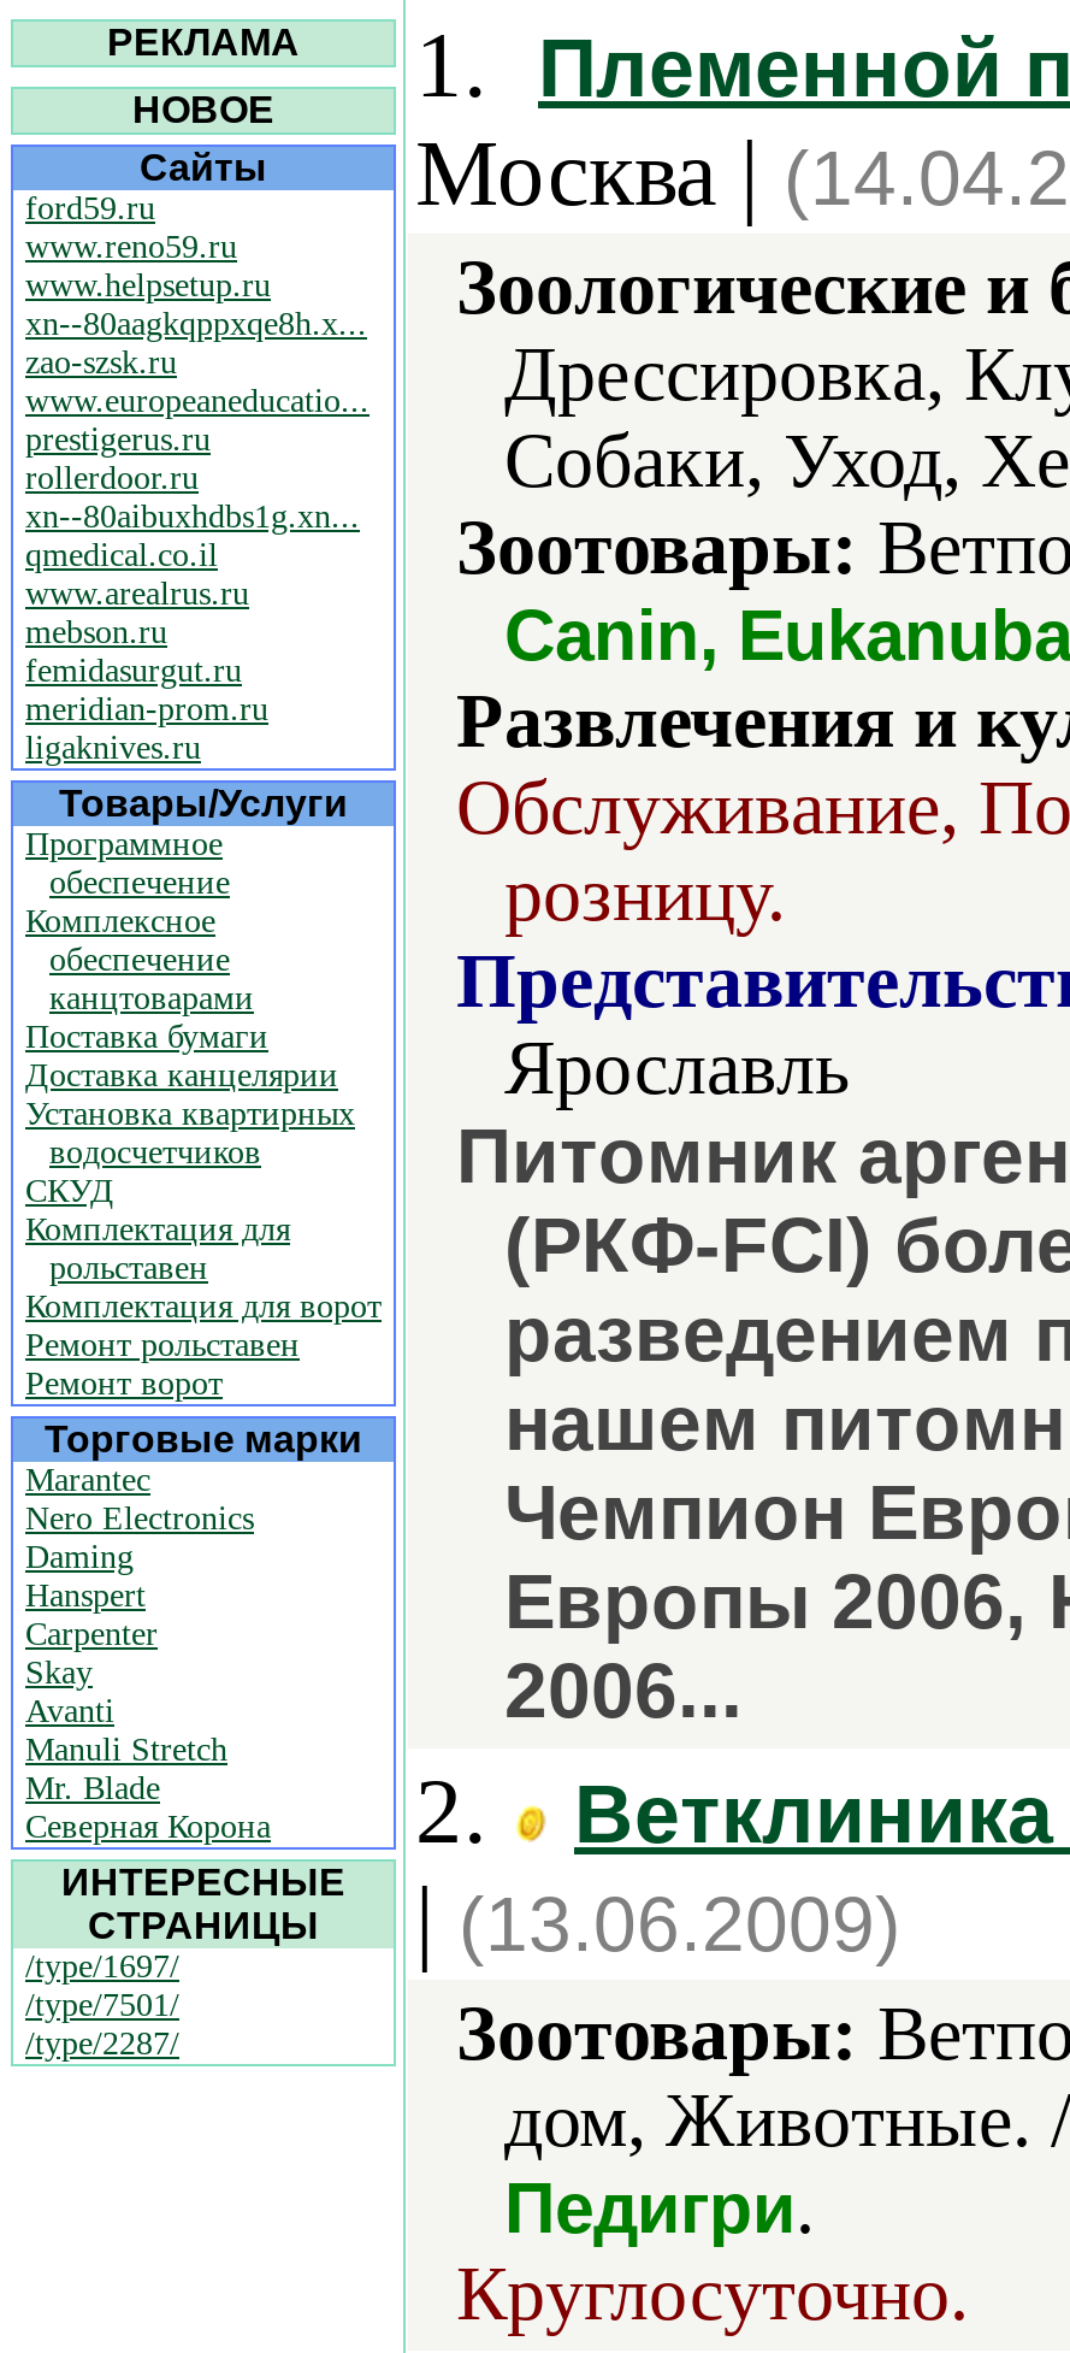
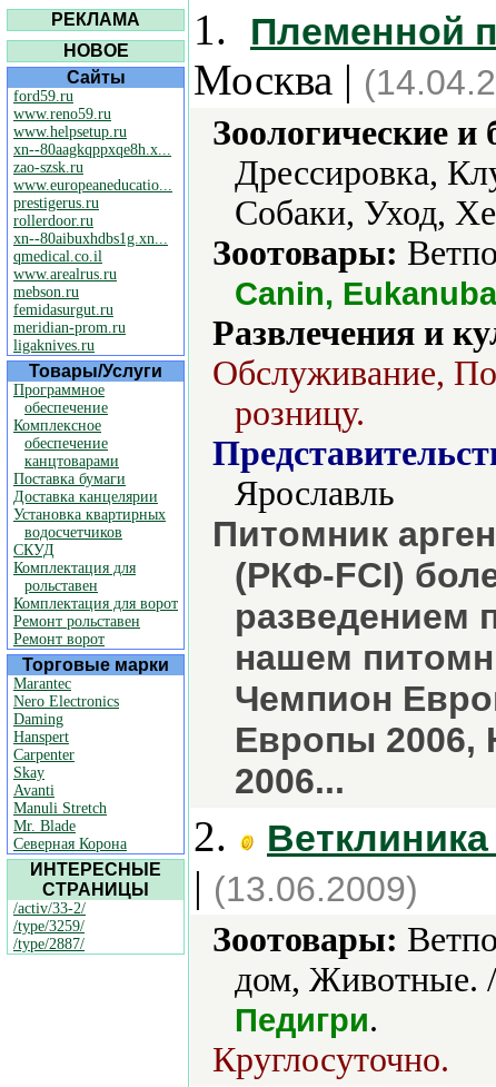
- /type/1697/
- /type/7501/
- /type/2287/
+ /activ/33-2/
+ /type/3259/
+ /type/2887/
